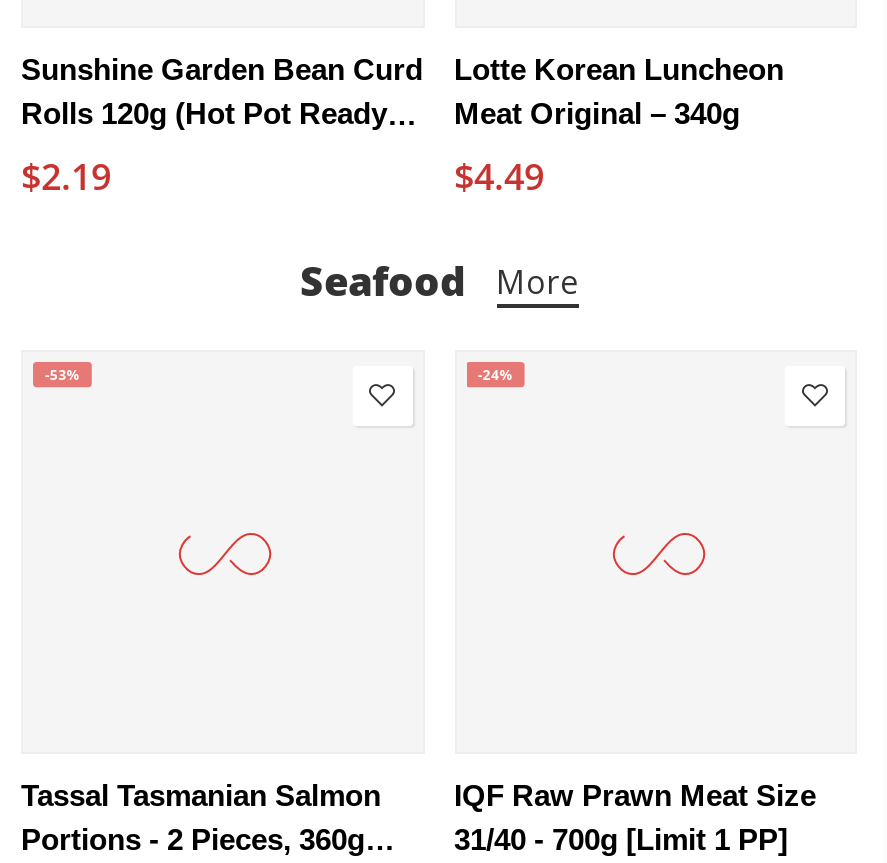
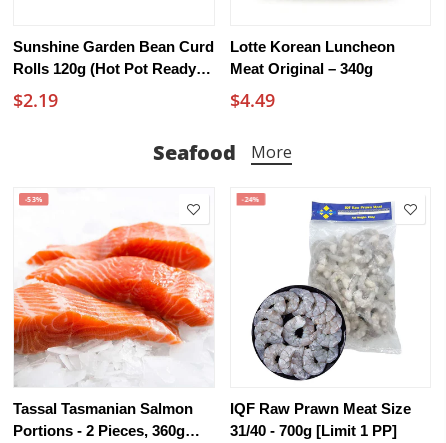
+ [image]

+ [image]
